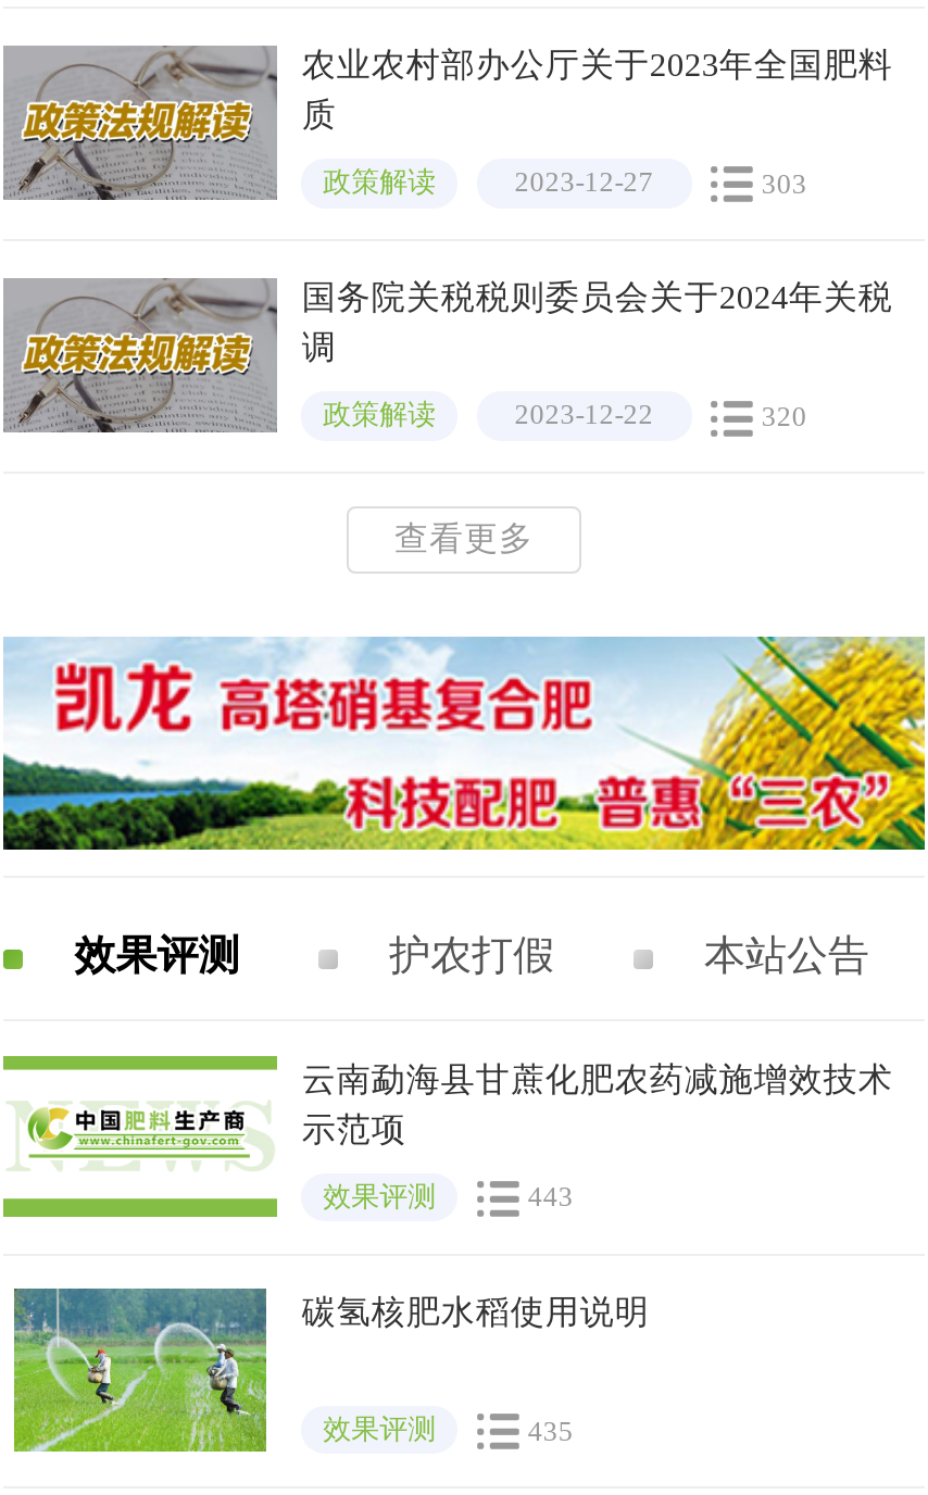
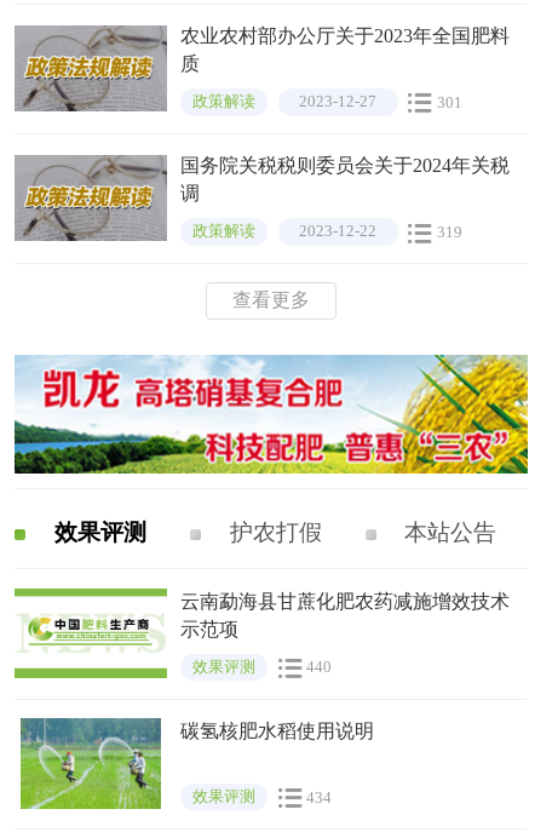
- 303
+ 301

- 320
+ 319

- 443
+ 440

- 435
+ 434
